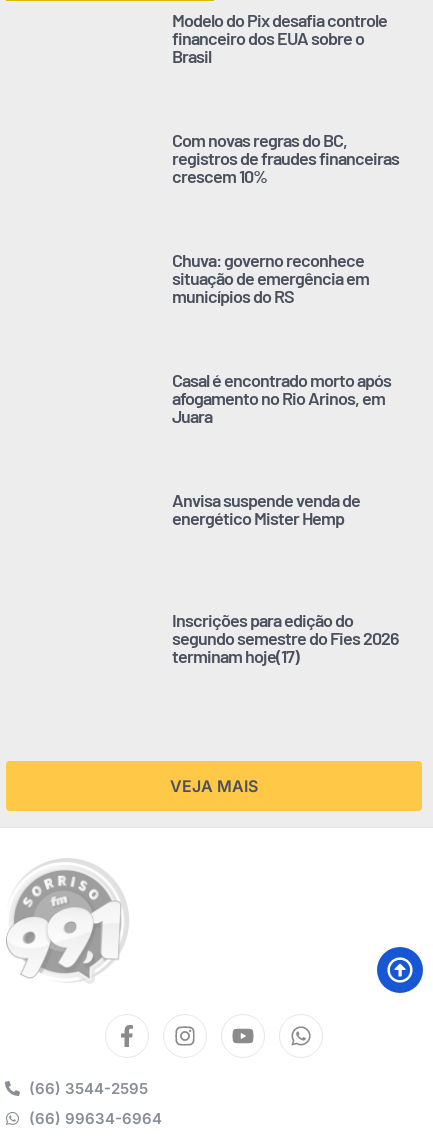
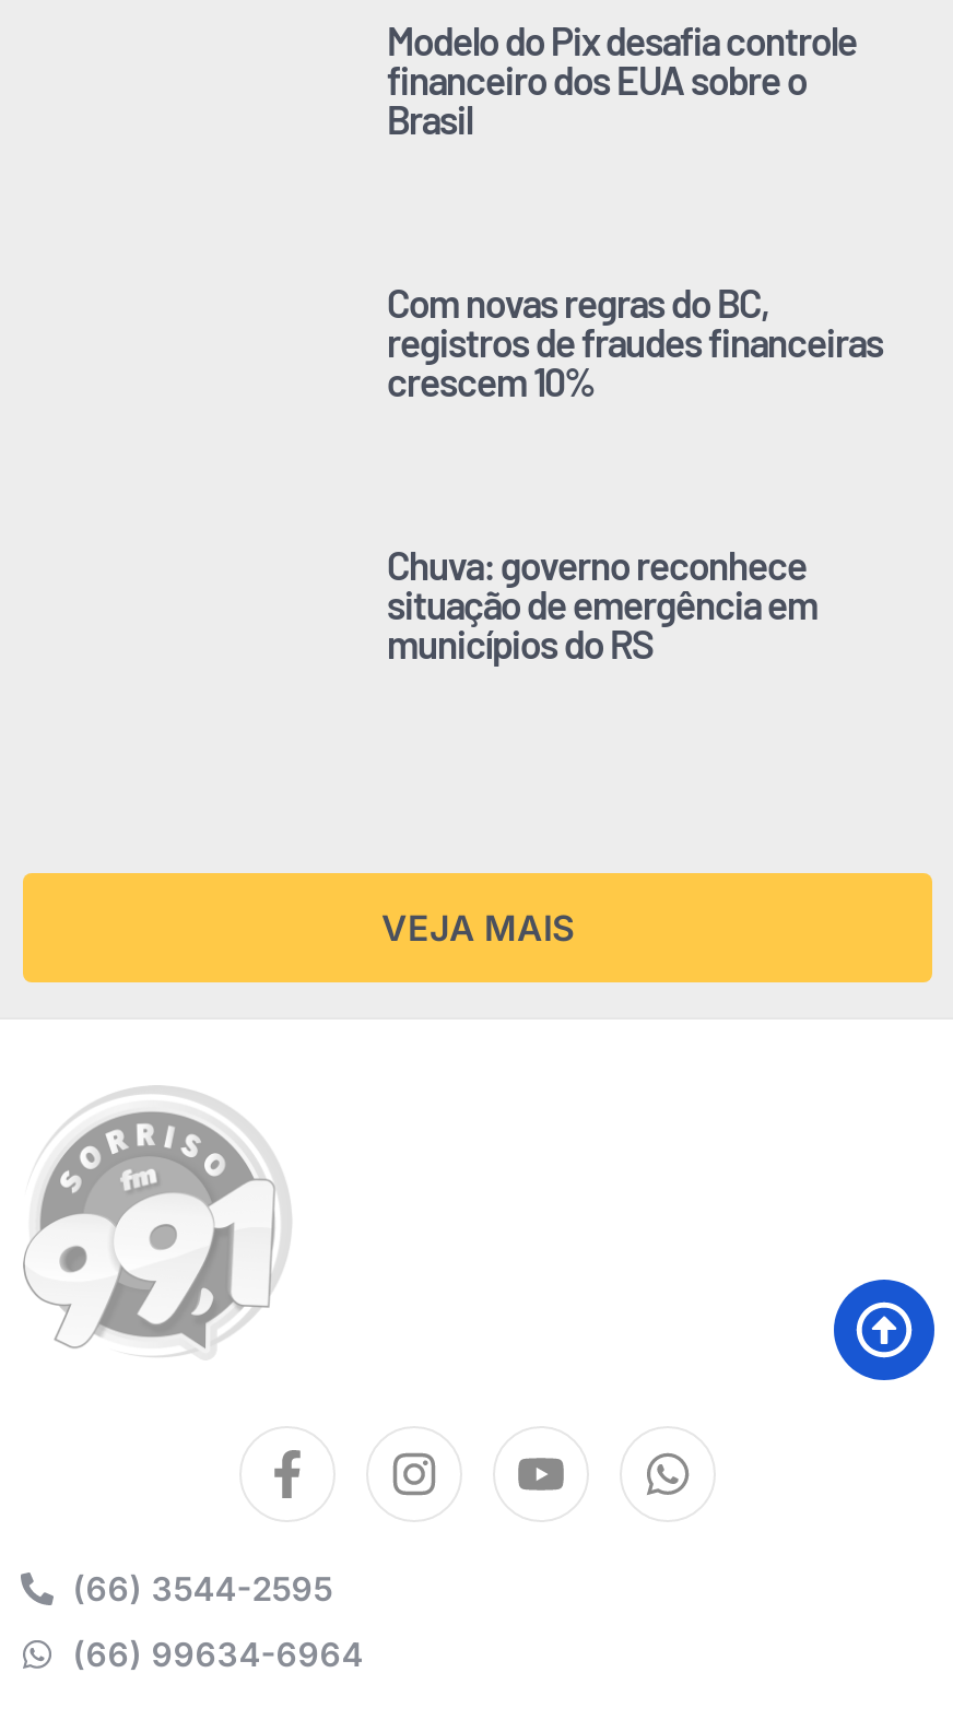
- Casal é encontrado morto após
- afogamento no Rio Arinos, em
- Juara

- Anvisa suspende venda de
- energético Mister Hemp

- Inscrições para edição do
- segundo semestre do Fies 2026
- terminam hoje(17)
